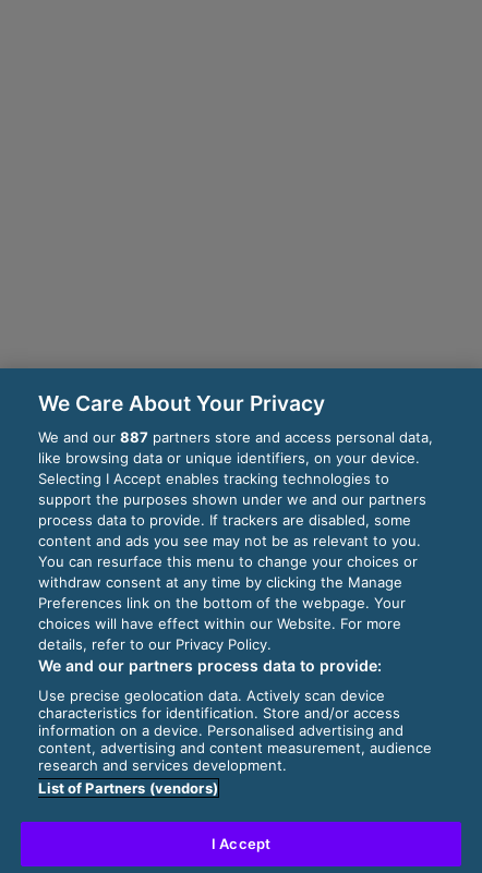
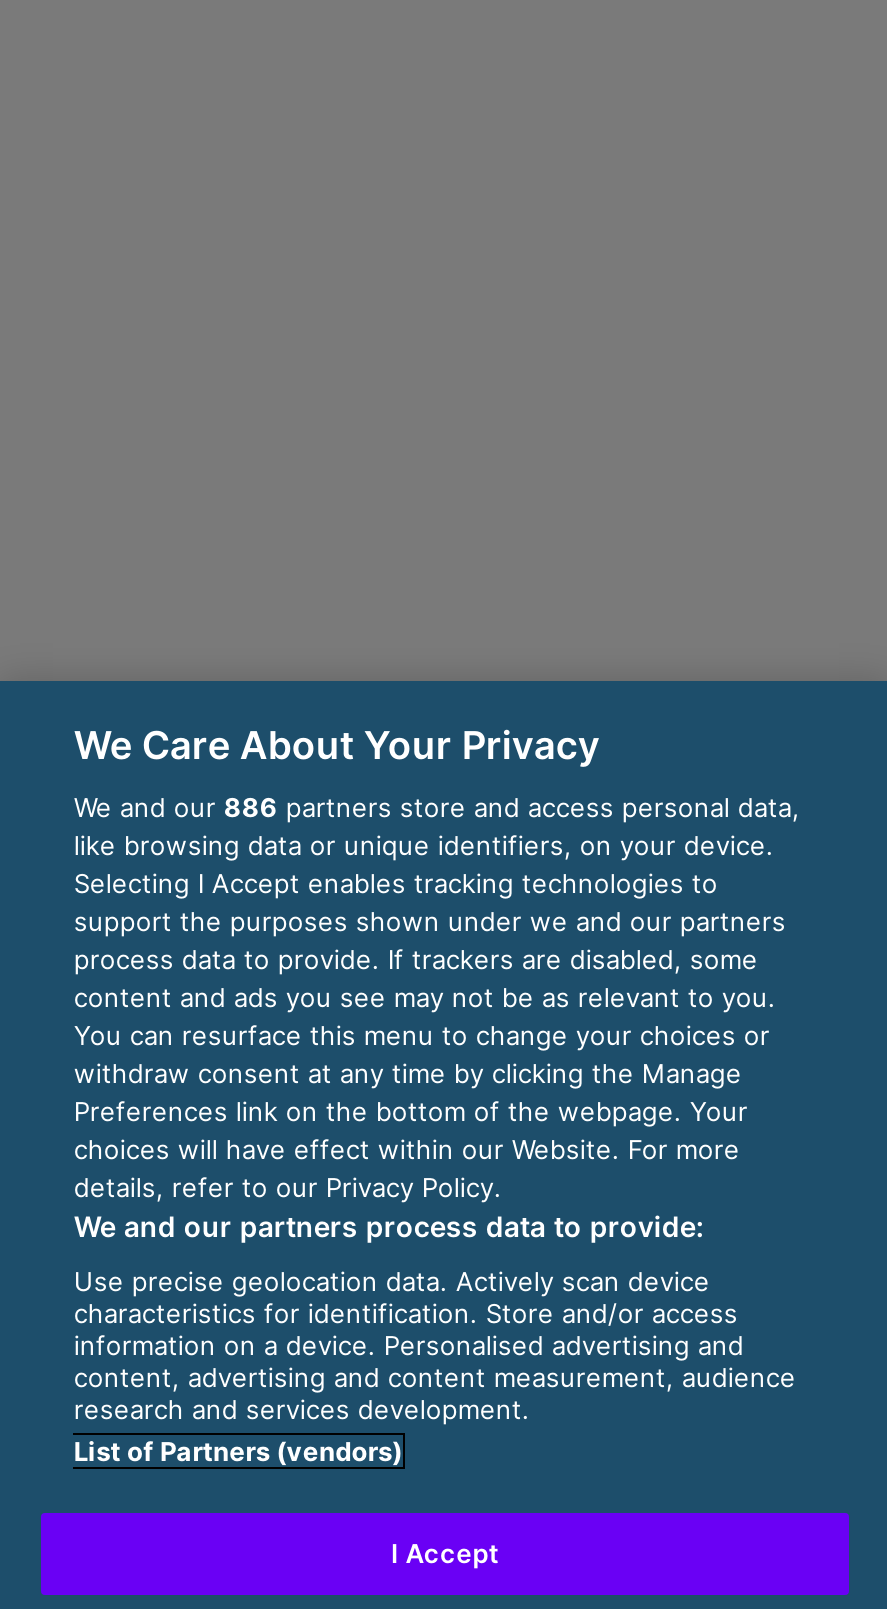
- We and our 887 partners store and access personal data,
+ We and our 886 partners store and access personal data,
